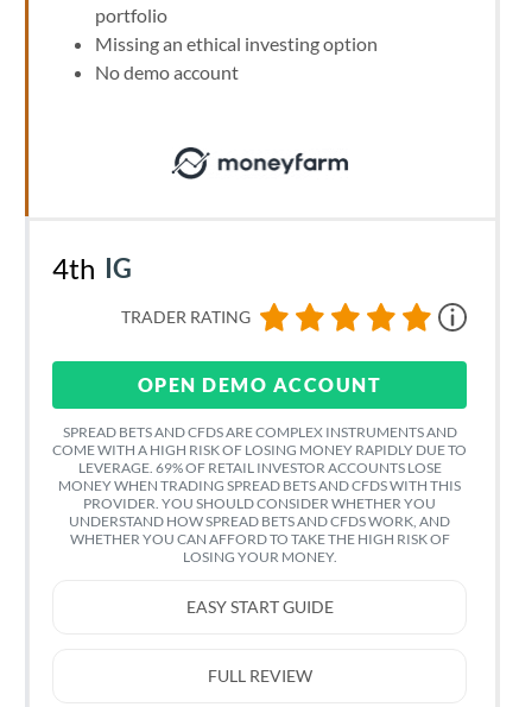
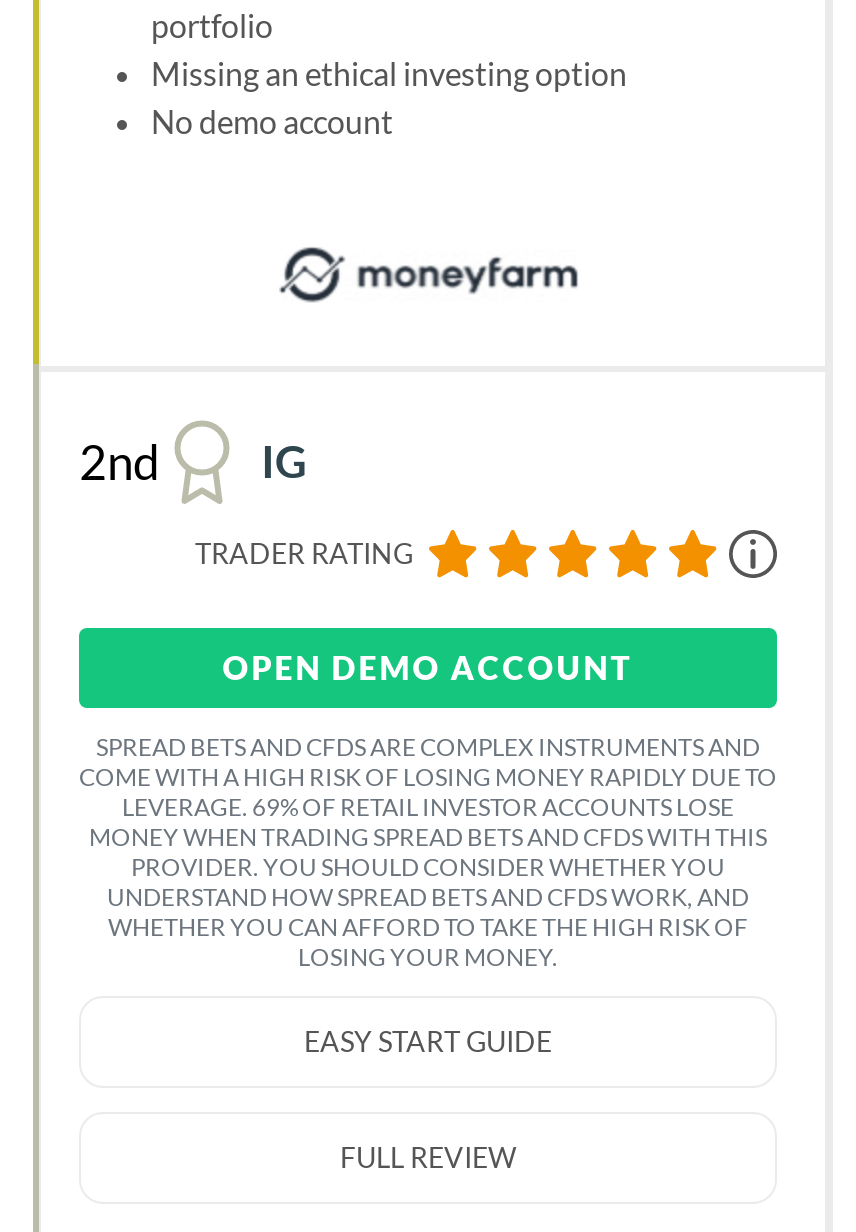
- 4th IG
+ 2nd
+ IG
